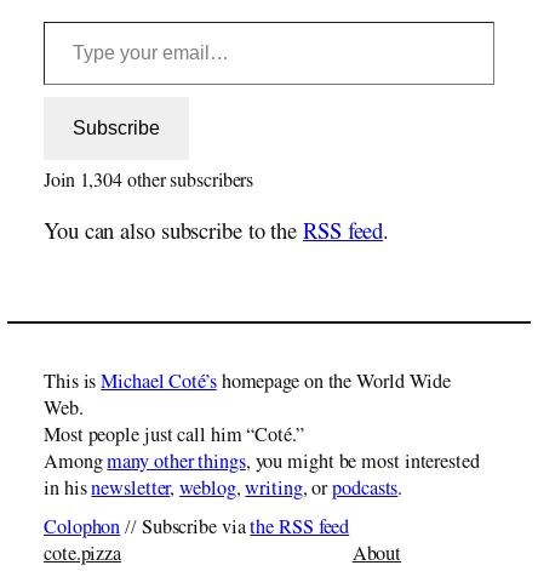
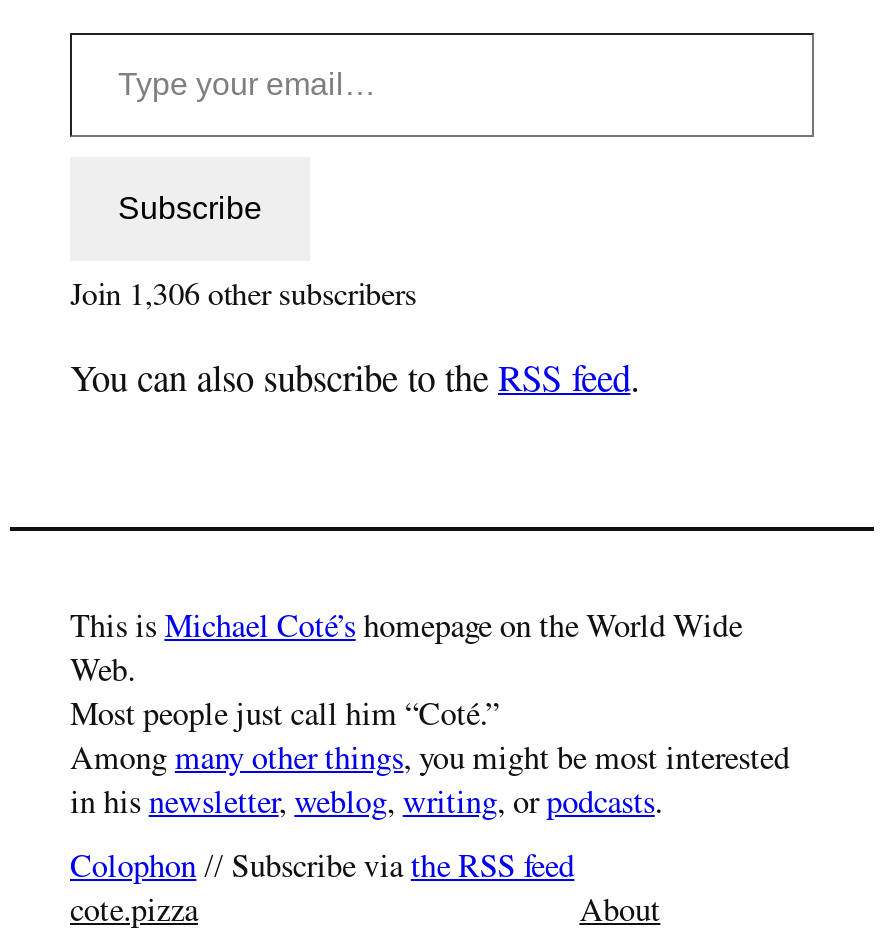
- Join 1,304 other subscribers
+ Join 1,306 other subscribers
